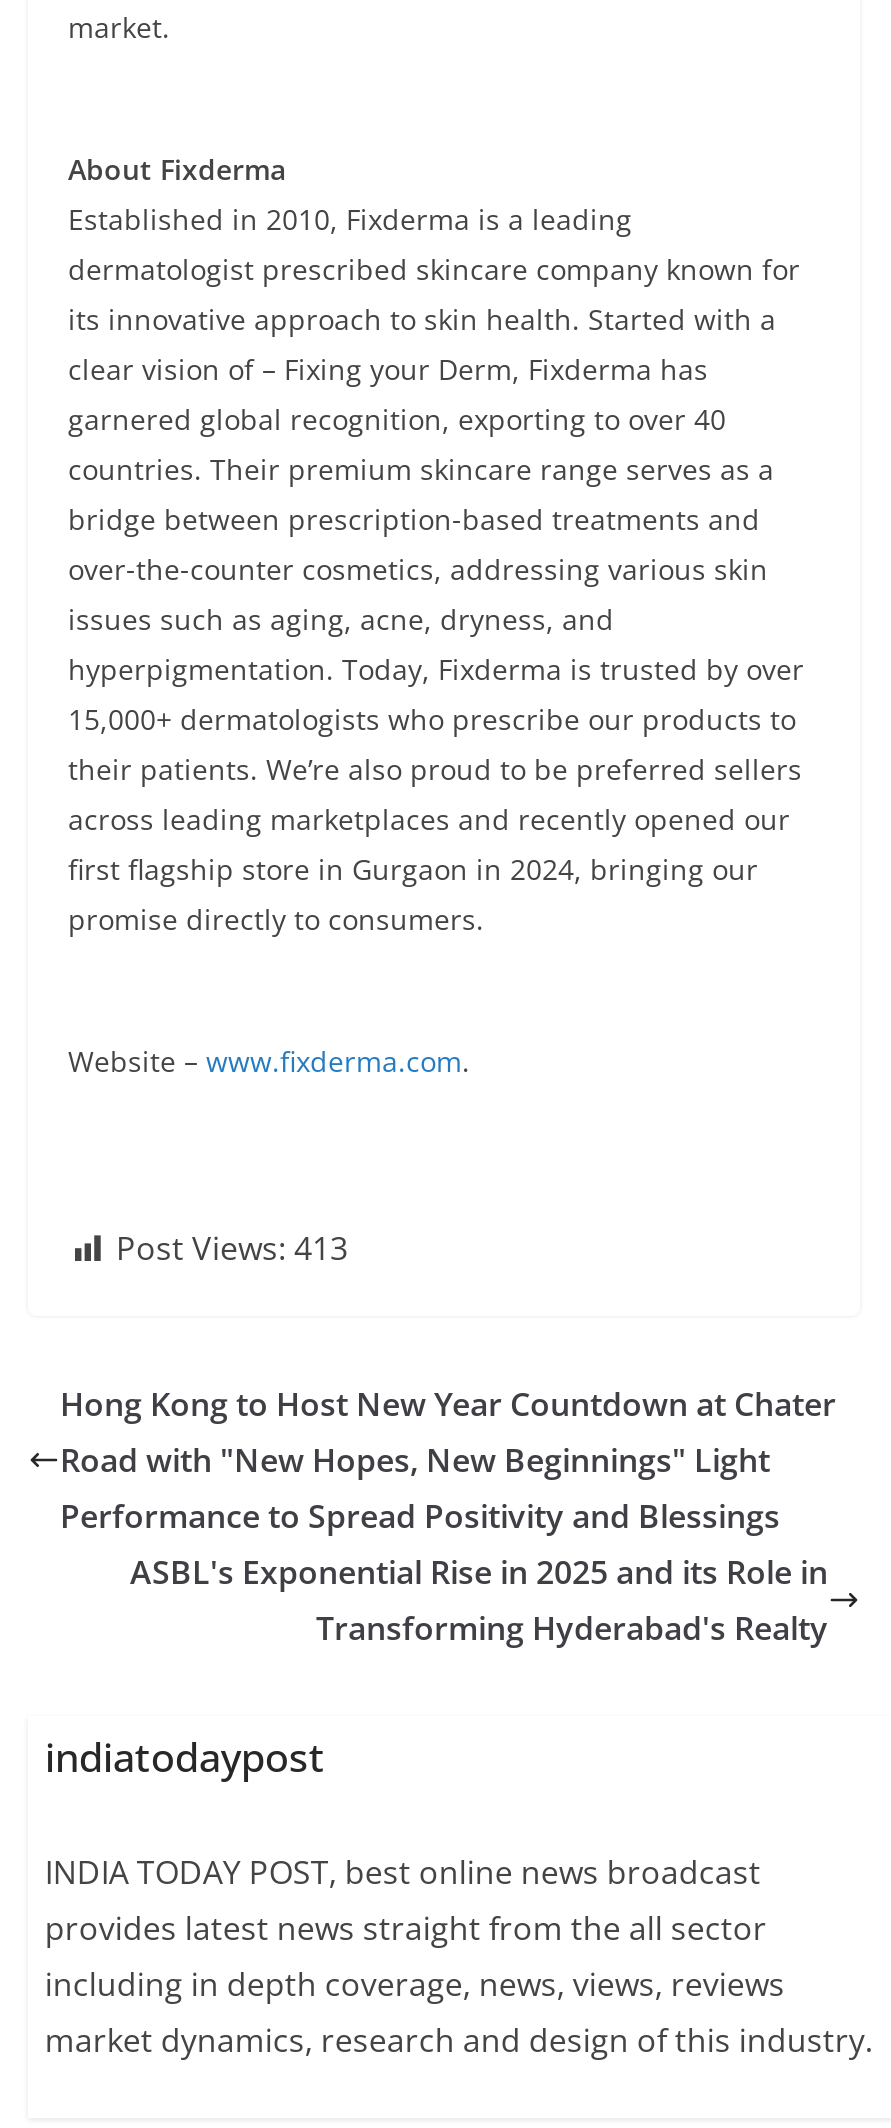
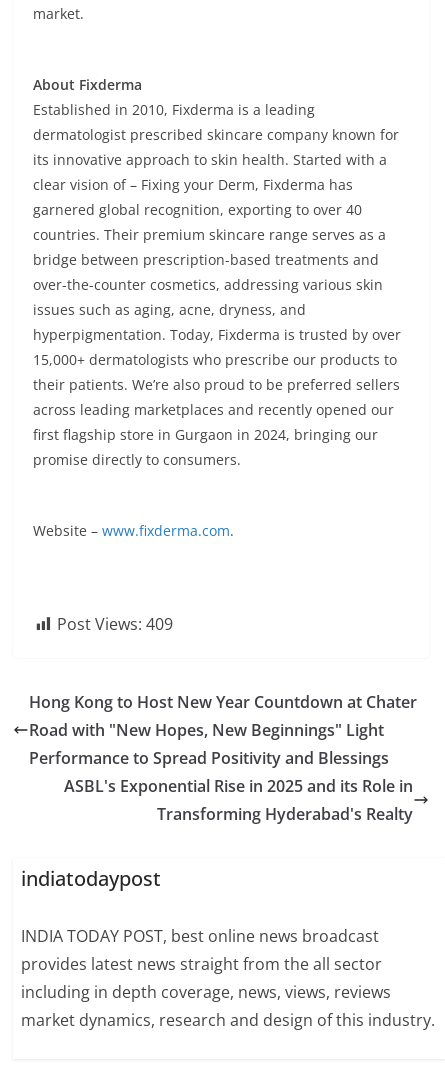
- Post Views: 413
+ Post Views: 409
